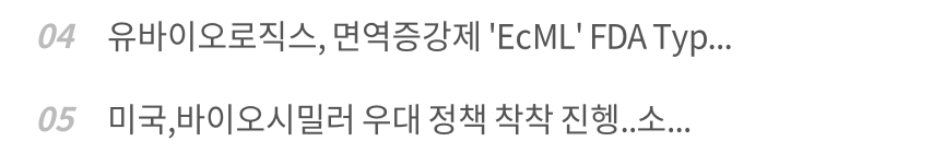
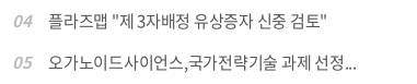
- 유바이오로직스, 면역증강제 'EcML' FDA Typ...
+ 플라즈맵 "제 3자배정 유상증자 신중 검토"

- 미국,바이오시밀러 우대 정책 착착 진헹..소...
+ 오가노이드사이언스,국가전략기술 과제 선정...
